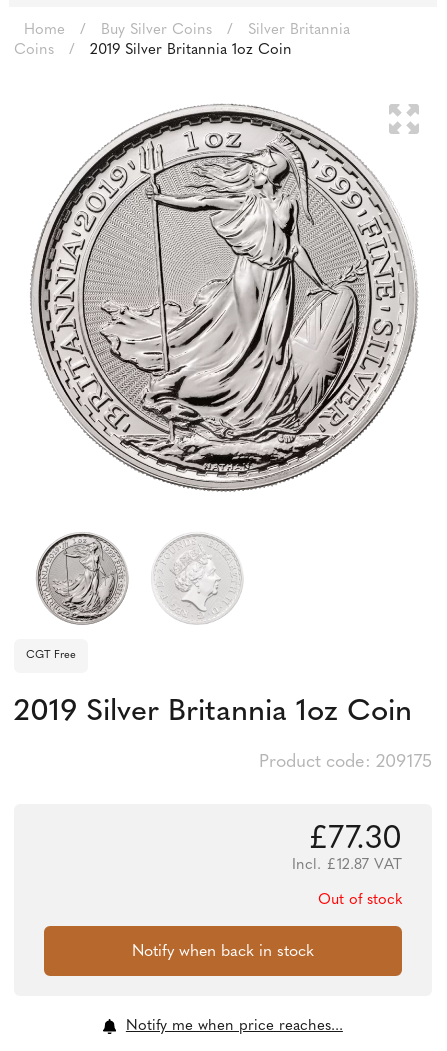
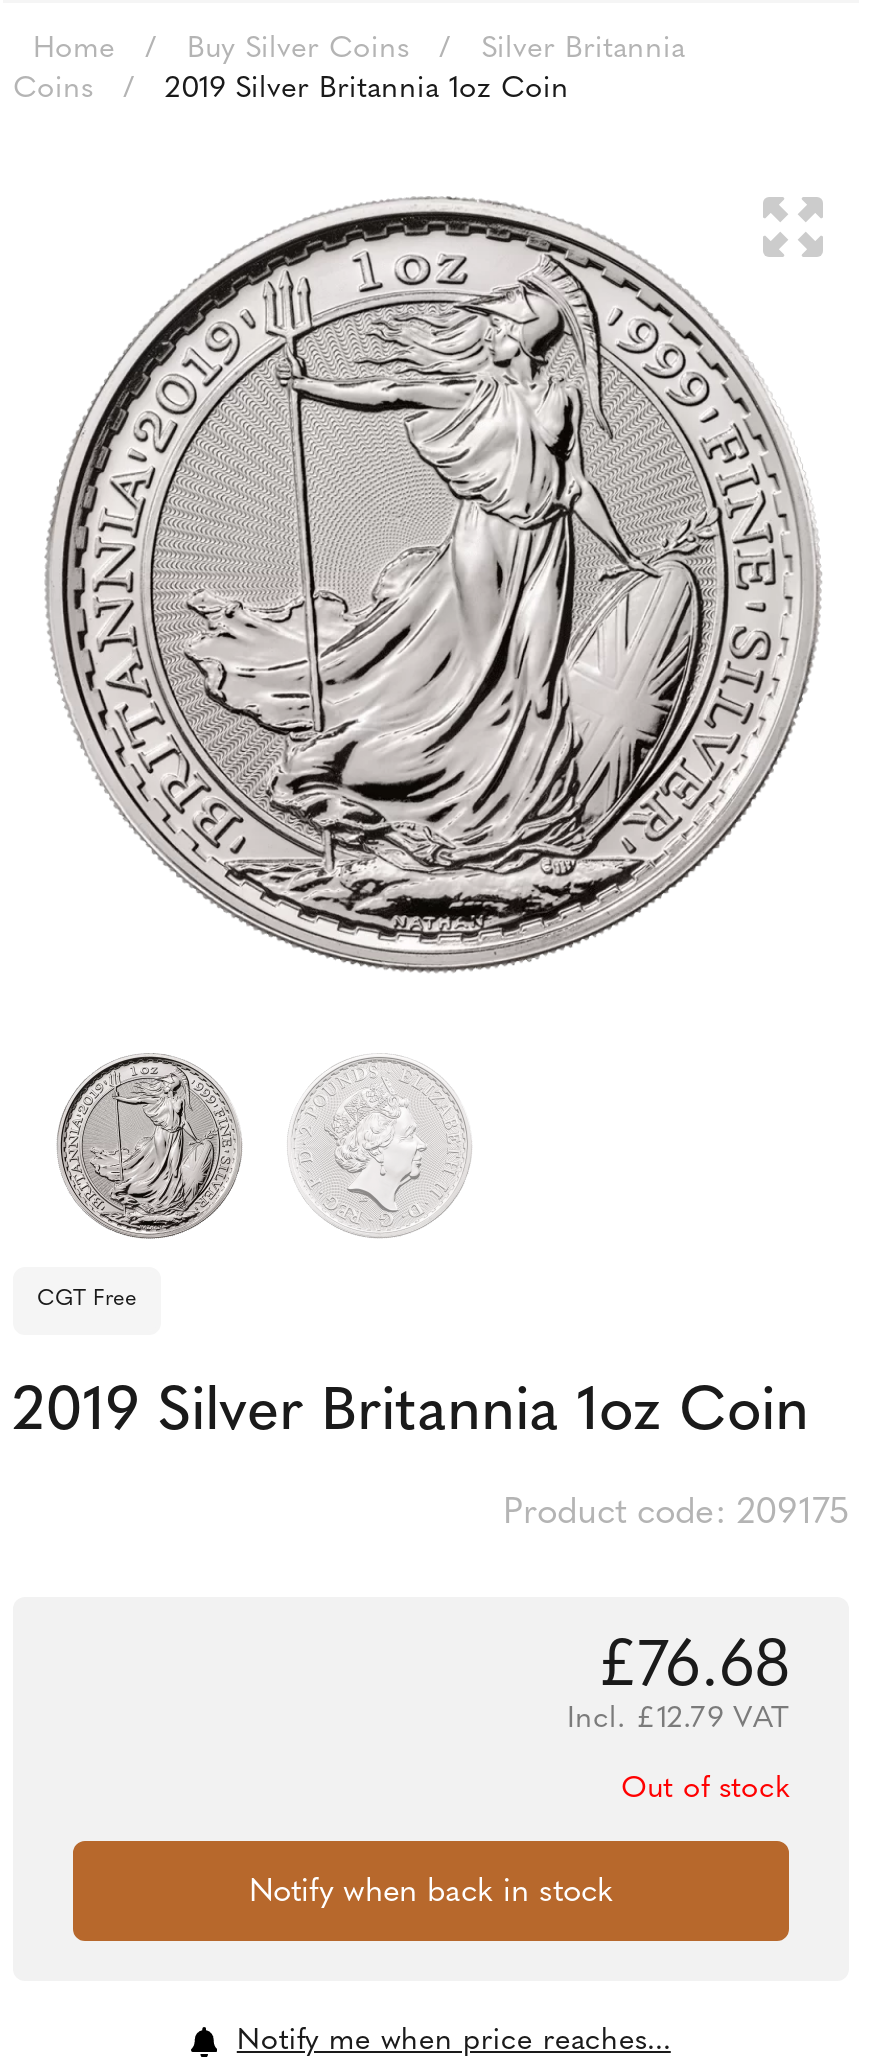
- £77.30
+ £76.68

- Incl. £12.87 VAT
+ Incl. £12.79 VAT
